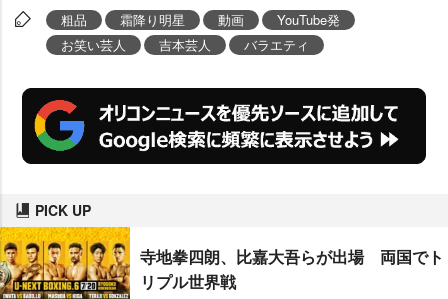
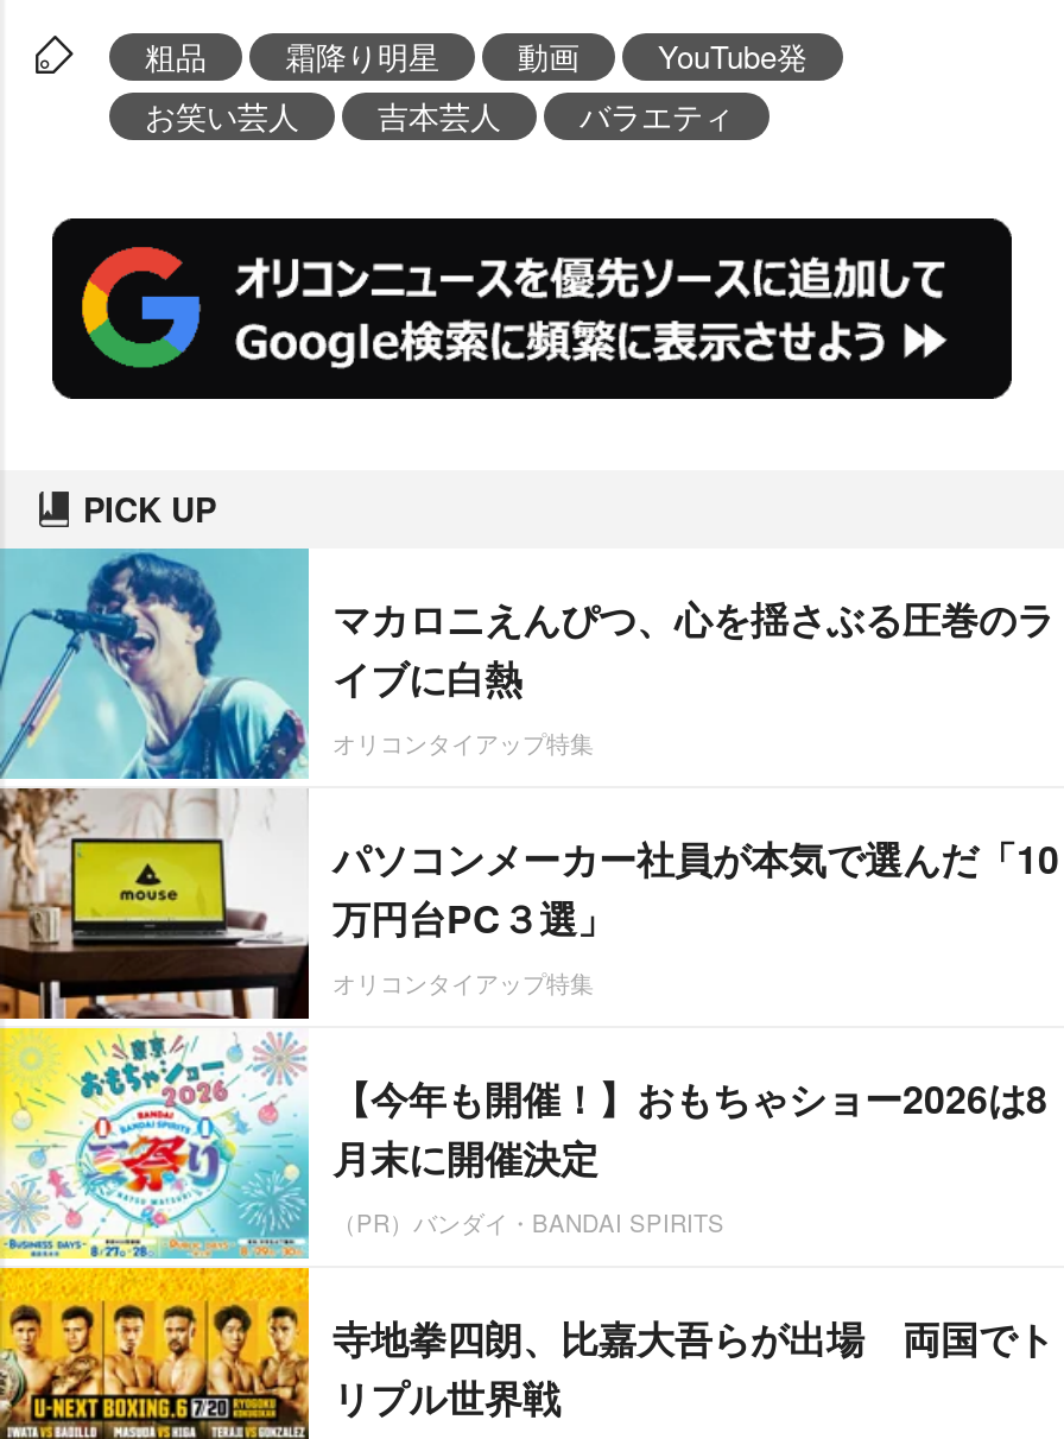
+ [image]
+ マカロニえんぴつ、心を揺さぶる圧巻のラ
+ イブに白熱
+ オリコンタイアップ特集
+ パソコンメーカー社員が本気で選んだ「10
+ 万円台PC３選」
+ オリコンタイアップ特集
+ 【今年も開催！】おもちゃショー2026は8
+ 月末に開催決定
+ （PR）バンダイ・BANDAI SPIRITS
